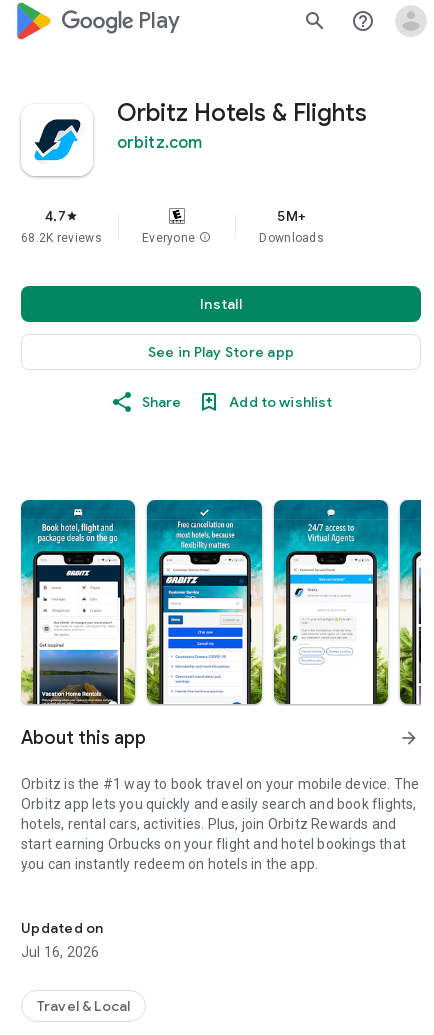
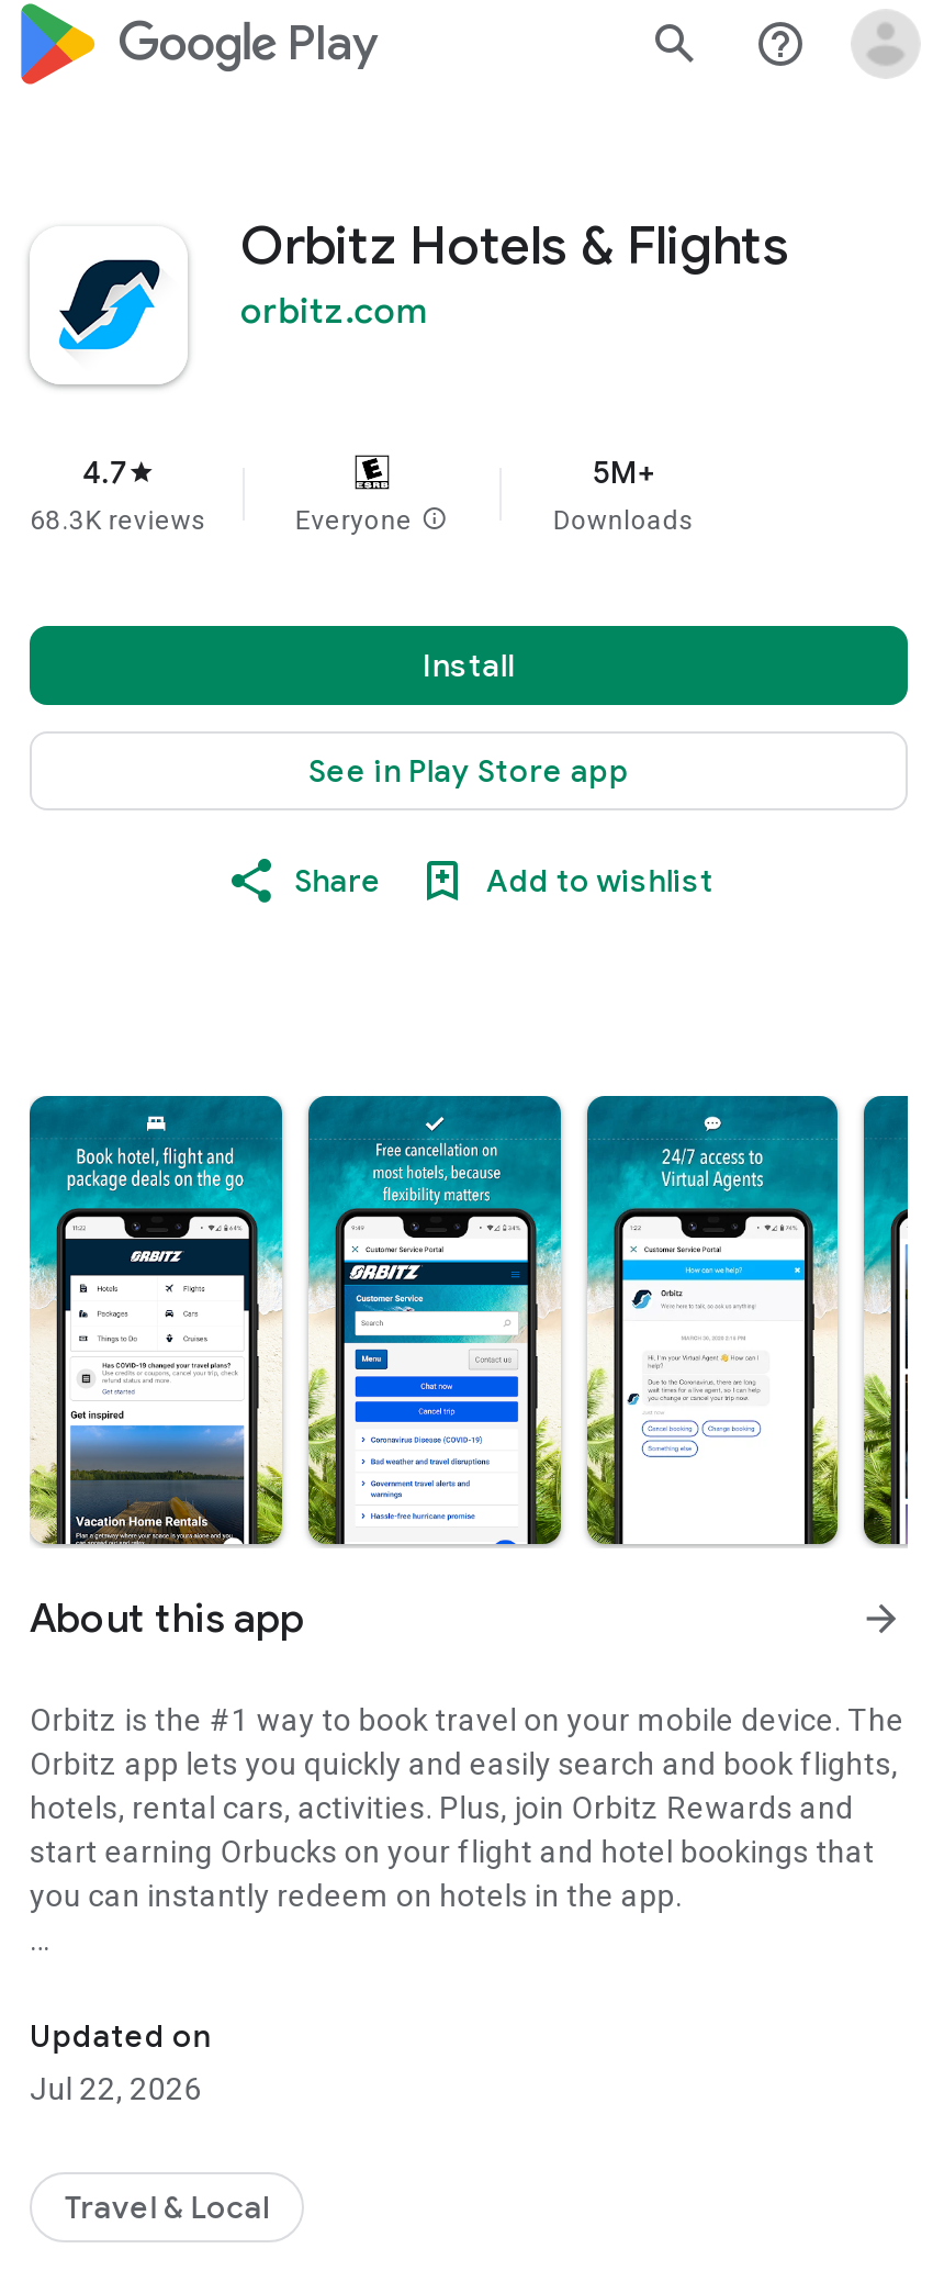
- 68.2K reviews
+ 68.3K reviews

- Jul 16, 2026
+ Jul 22, 2026
